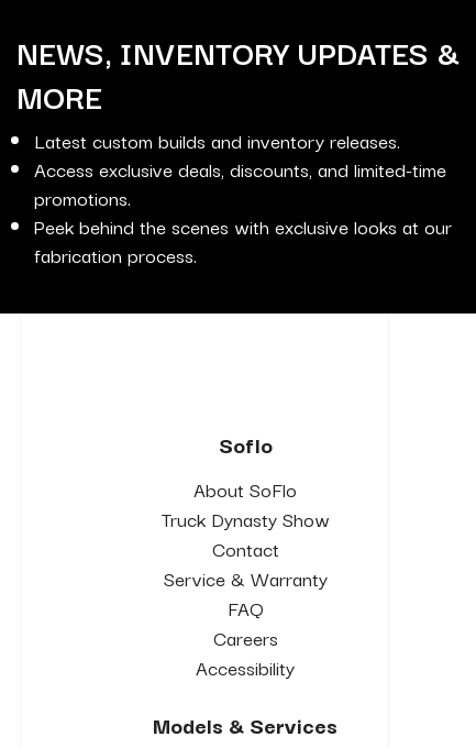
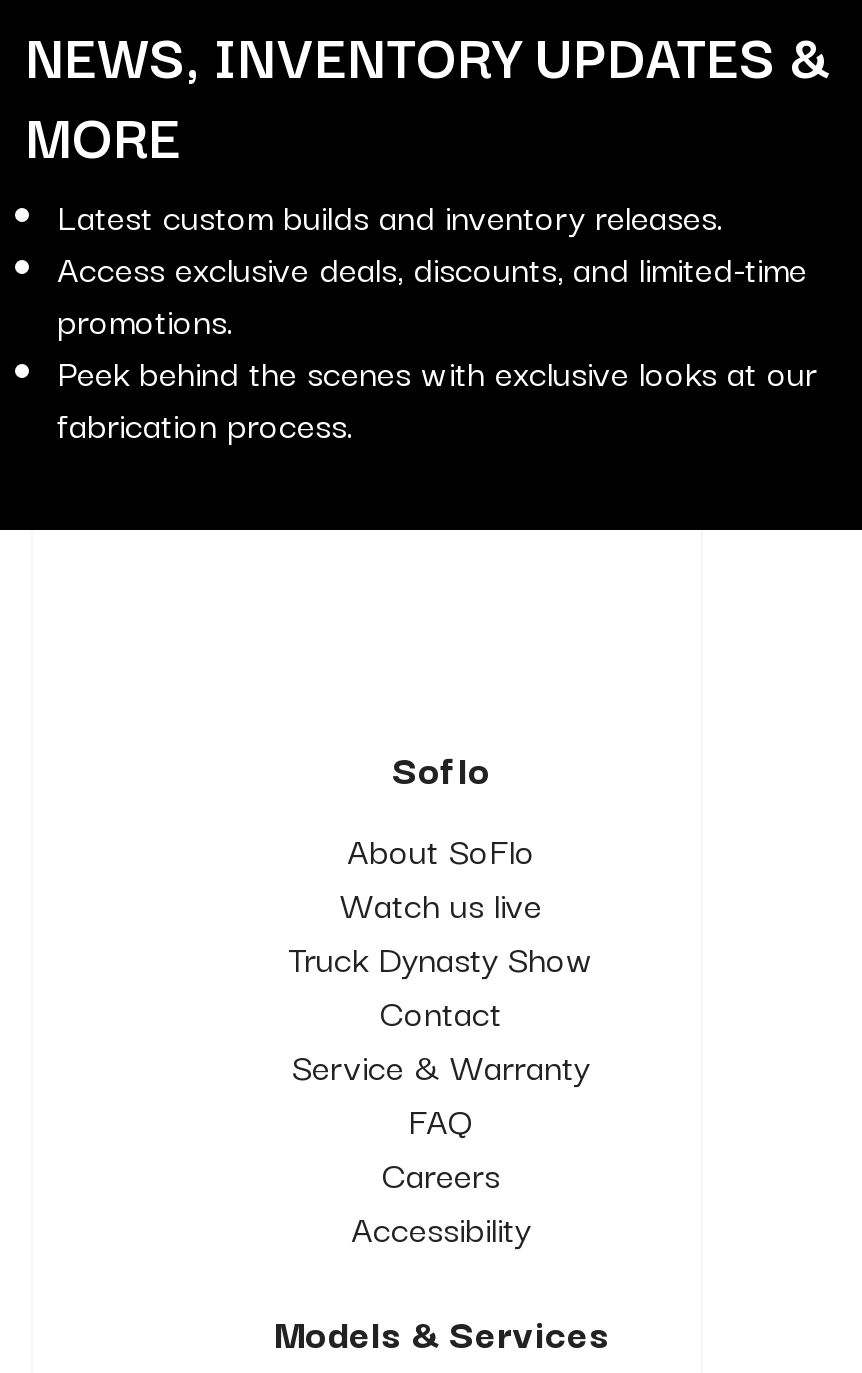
+ Watch us live
